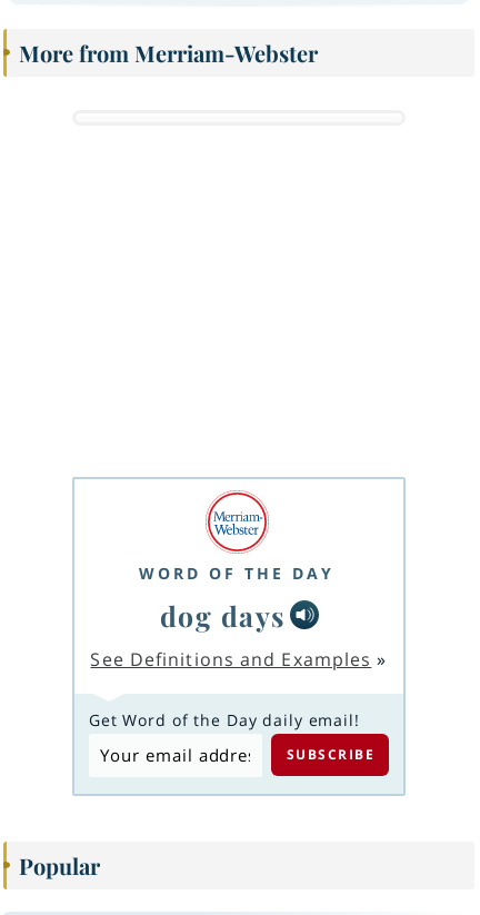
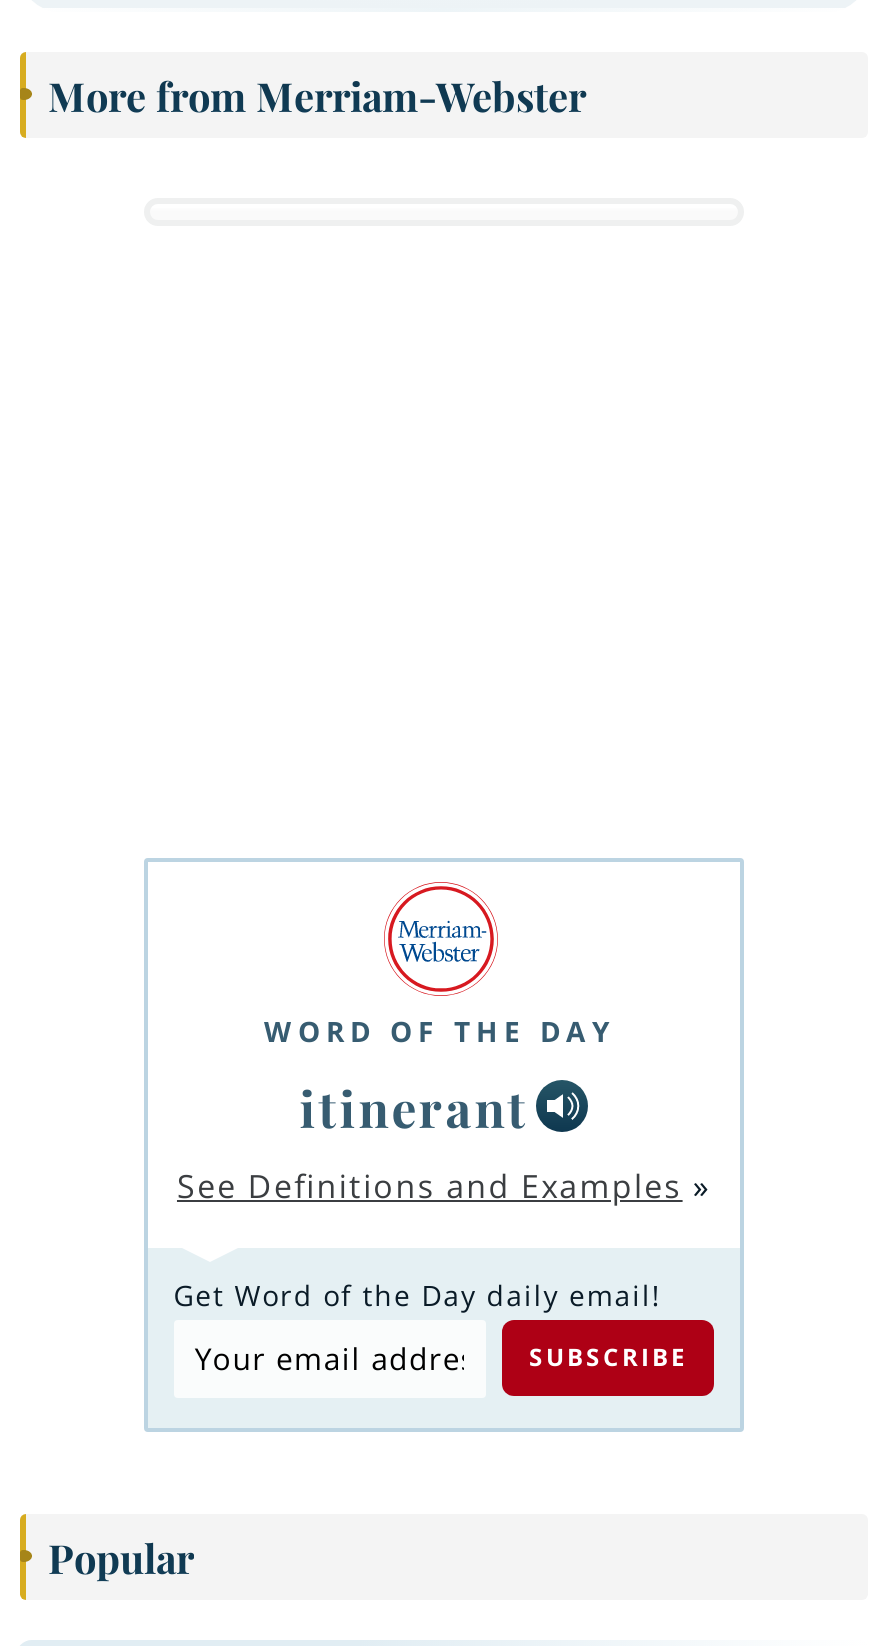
- dog days
+ itinerant
